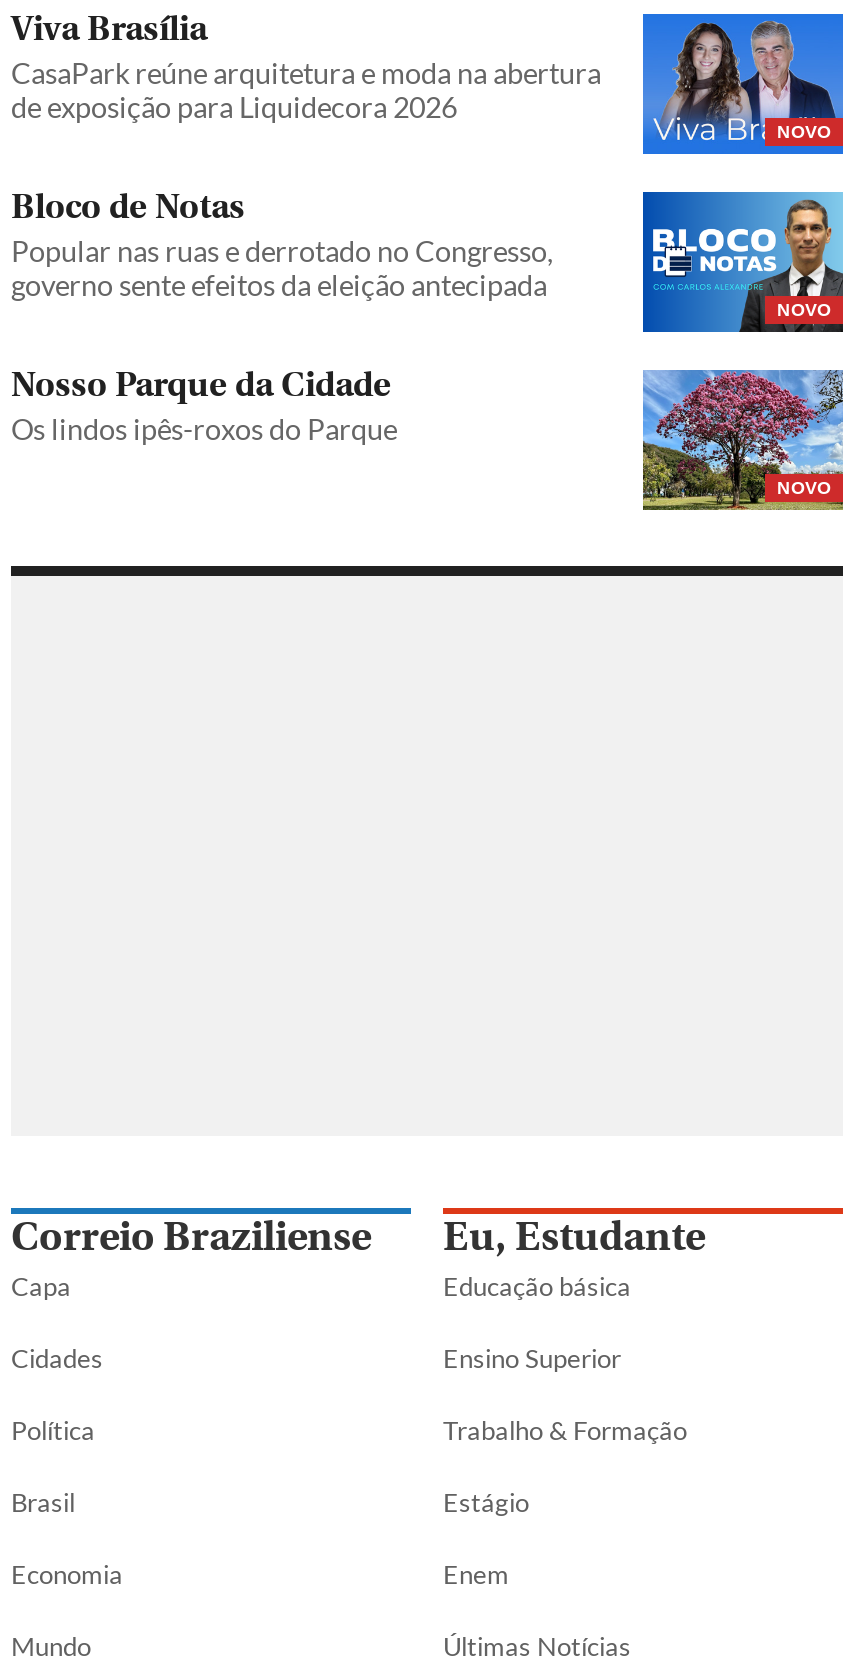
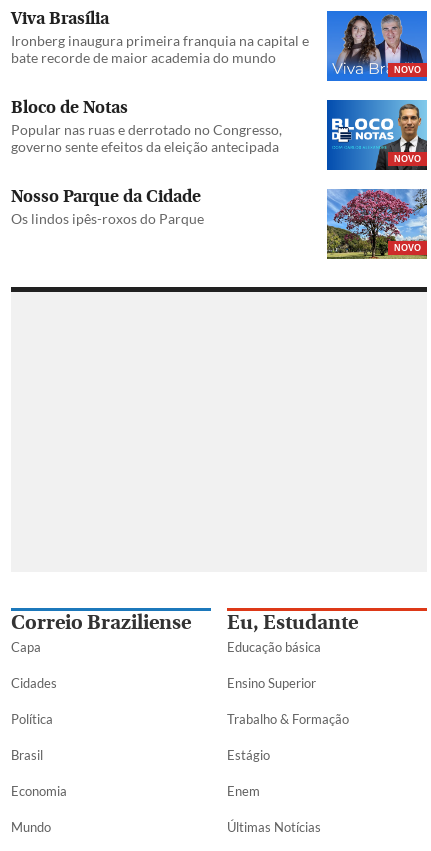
- CasaPark reúne arquitetura e moda na abertura
- de exposição para Liquidecora 2026
+ Ironberg inaugura primeira franquia na capital e
+ bate recorde de maior academia do mundo
